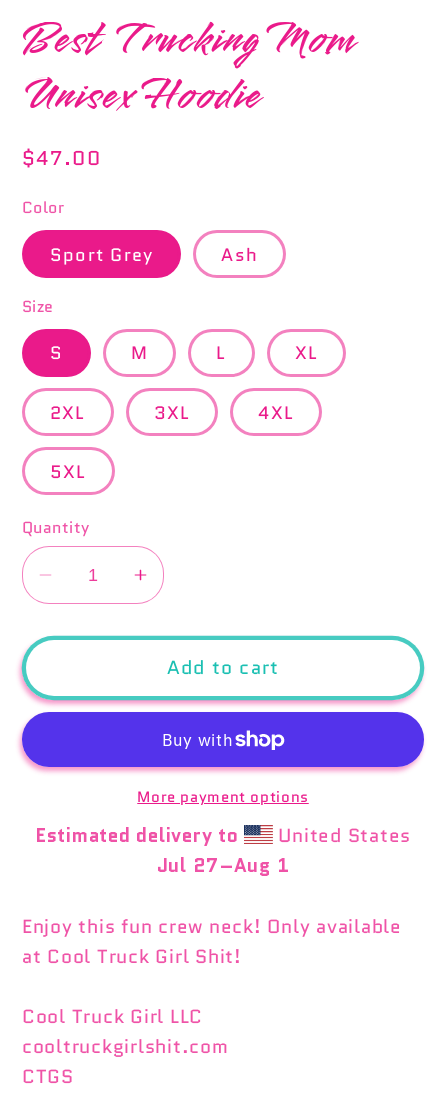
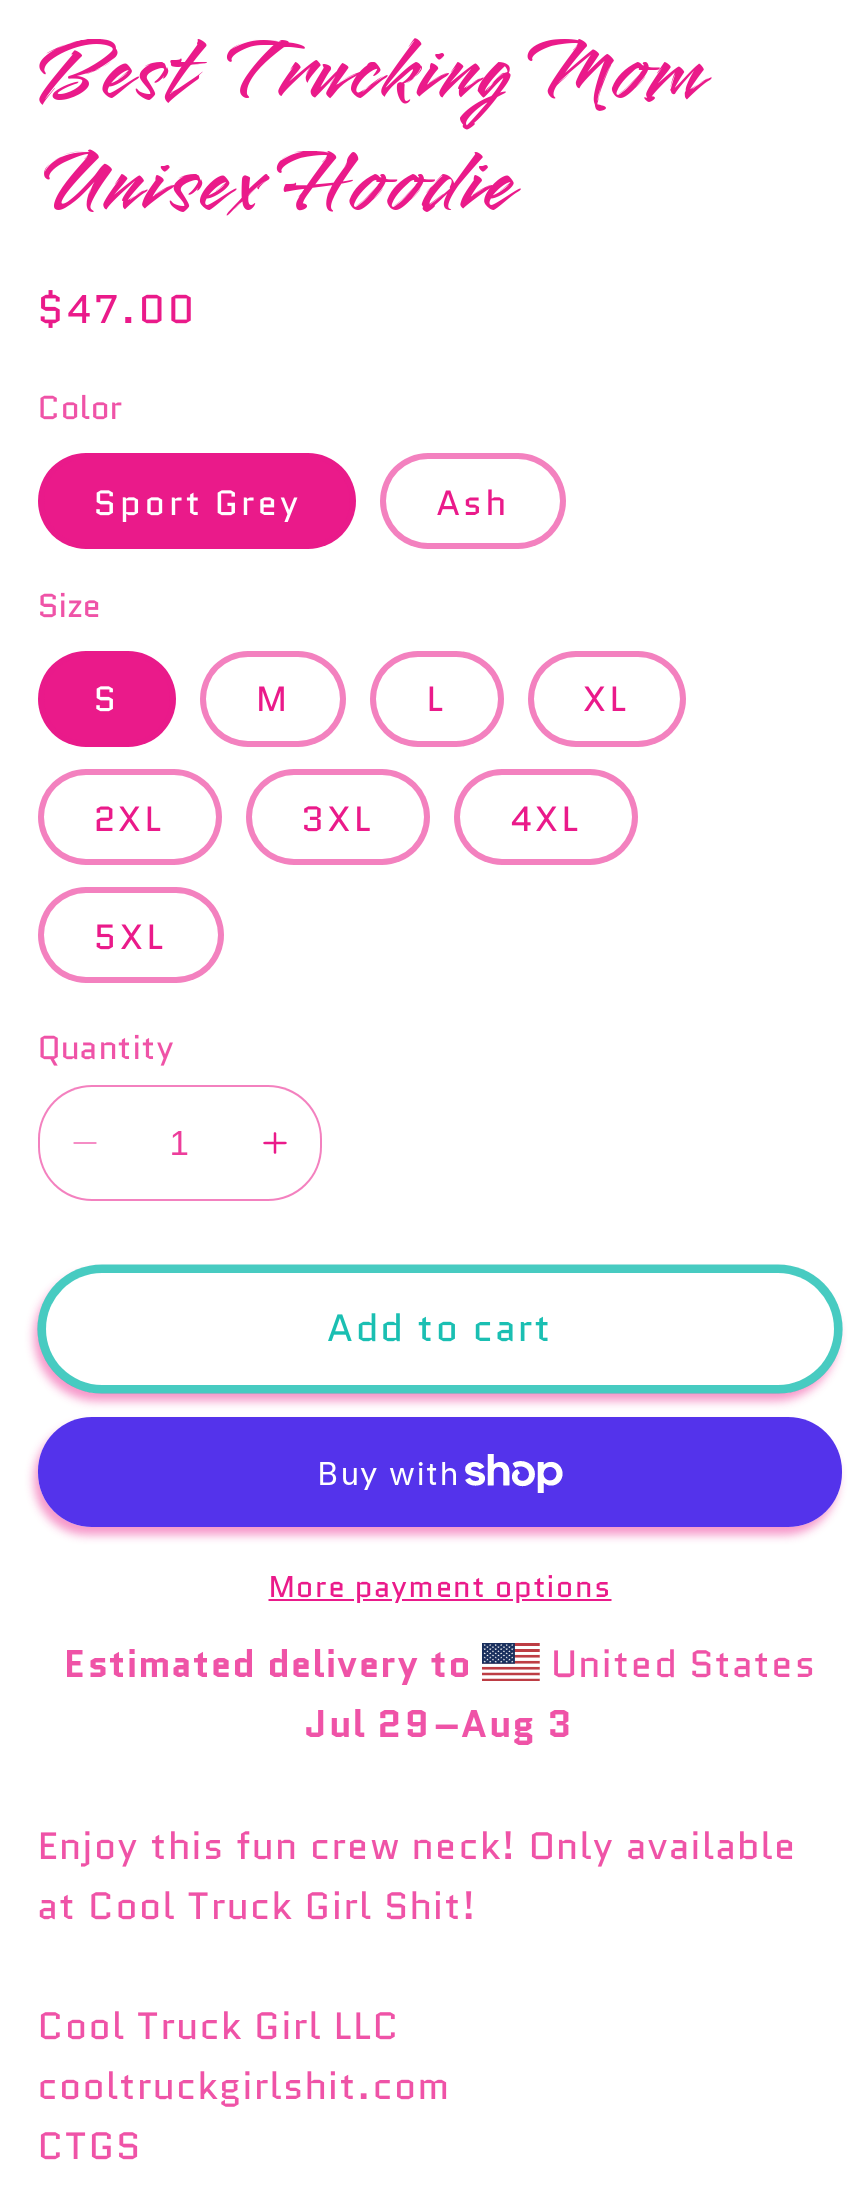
- Jul 27–Aug 1
+ Jul 29–Aug 3
